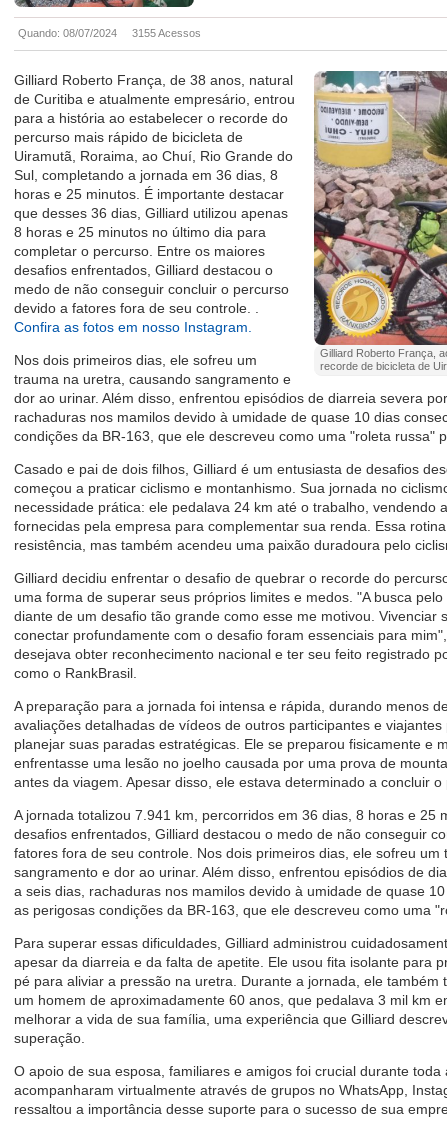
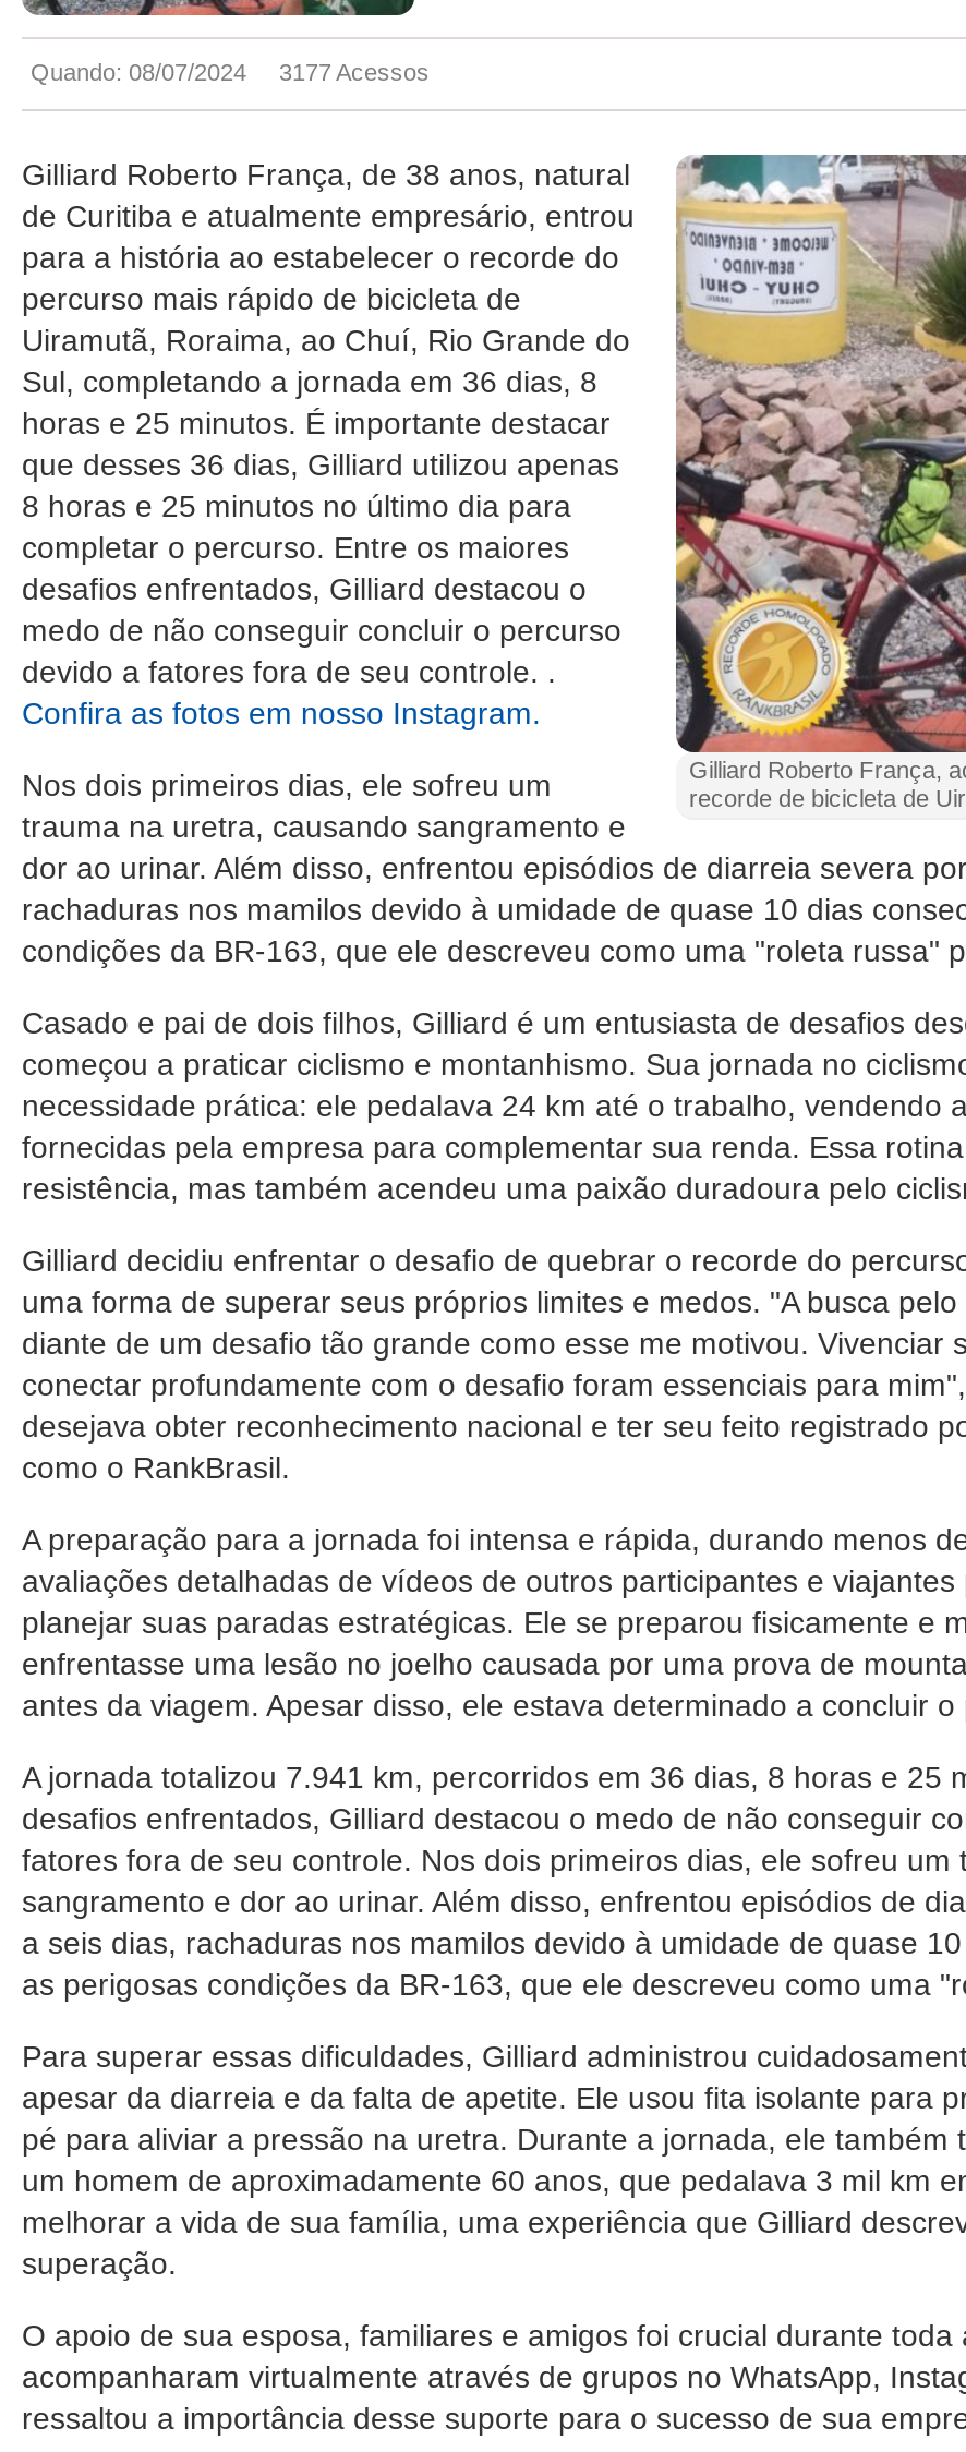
- Quando: 08/07/2024 3155 Acessos
+ Quando: 08/07/2024 3177 Acessos
